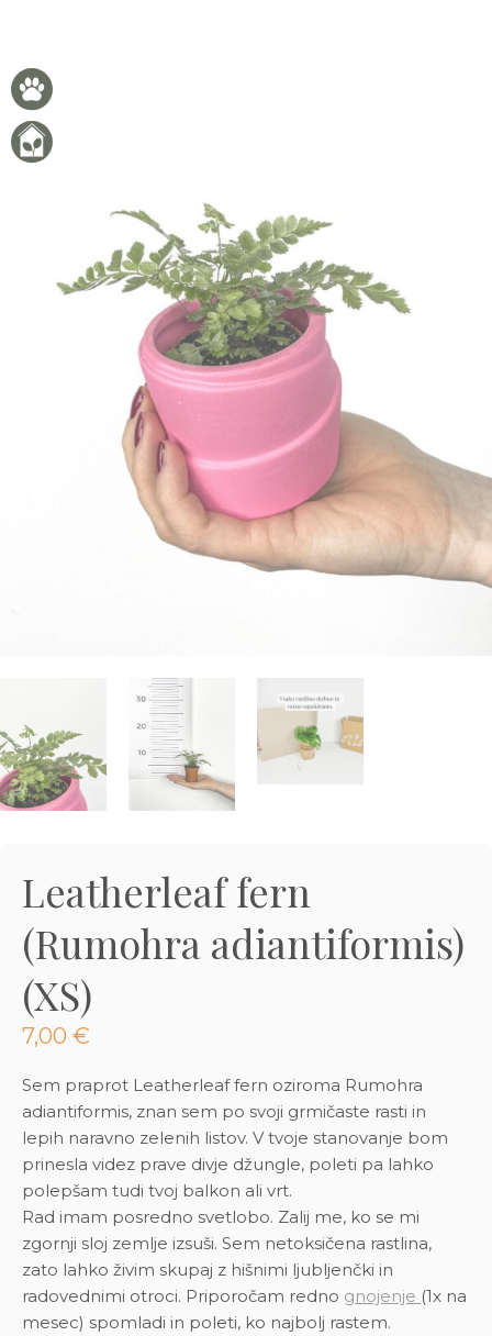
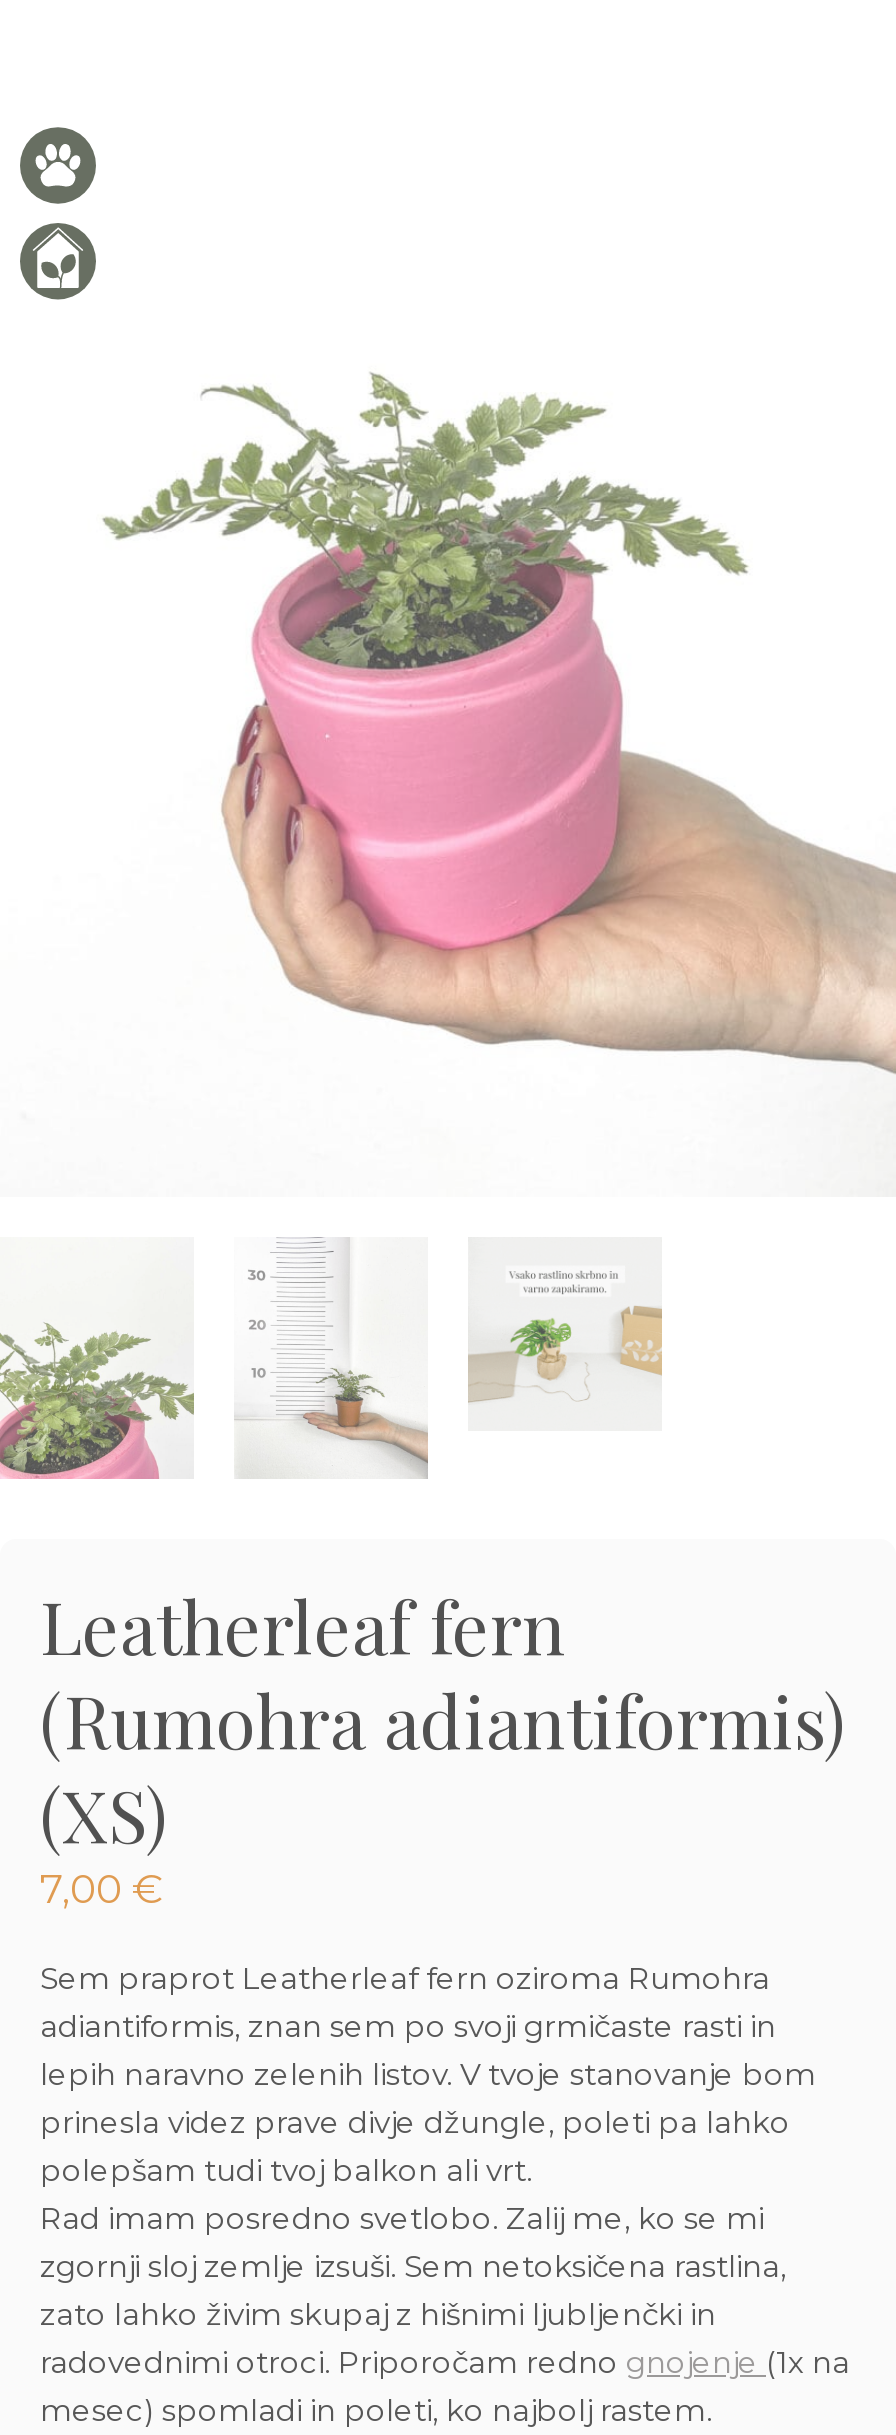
- [image]
+ [image]
